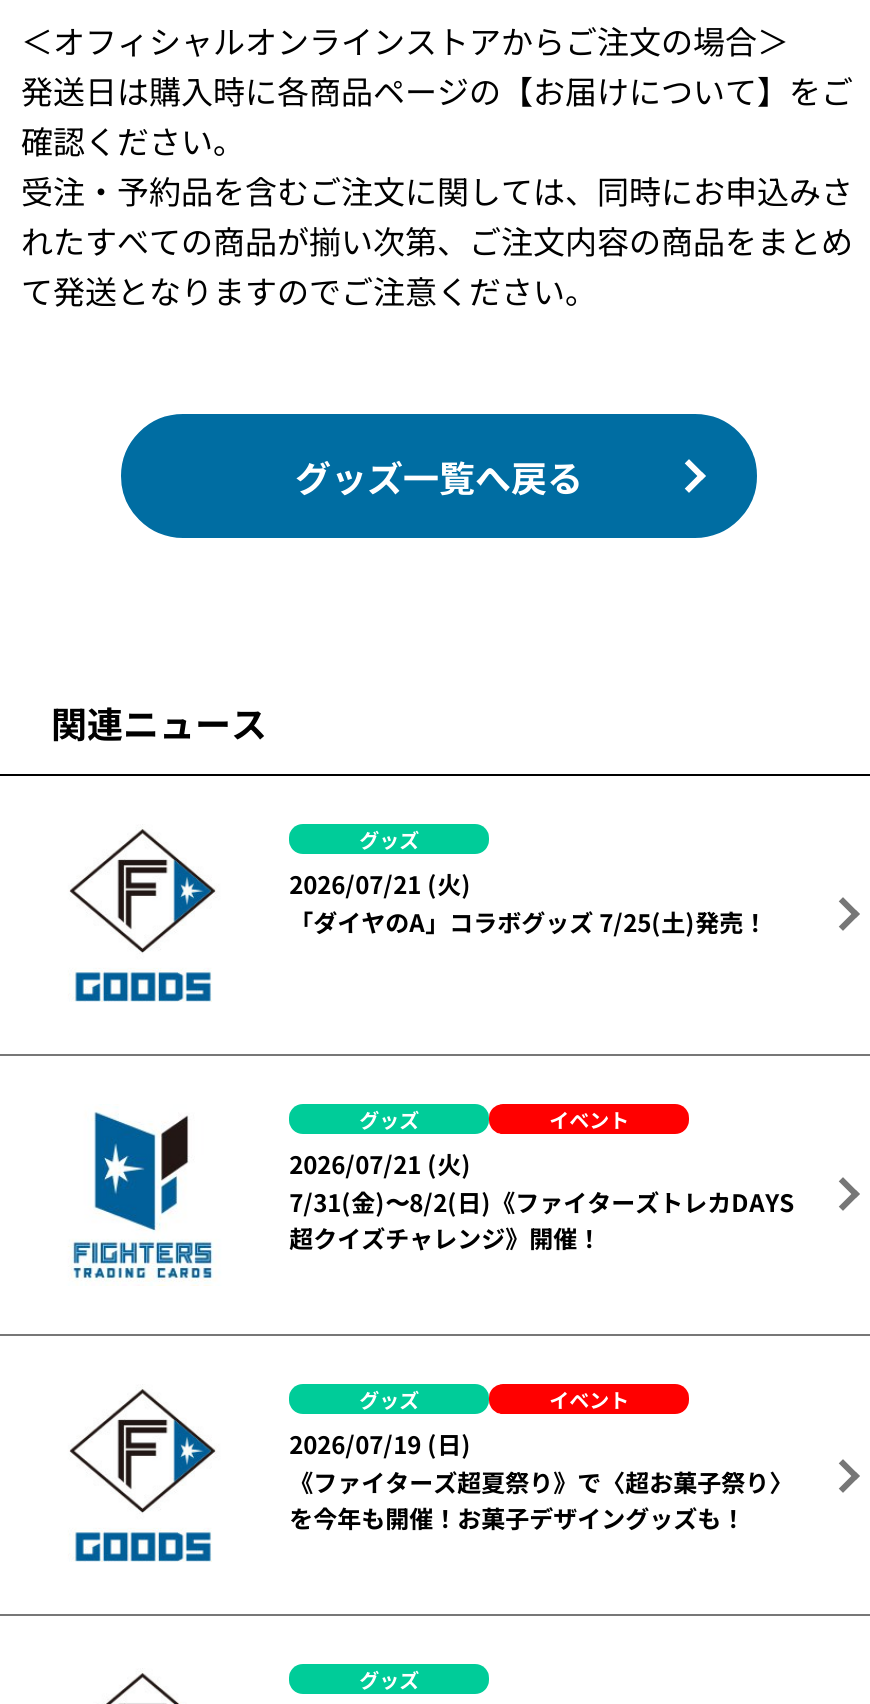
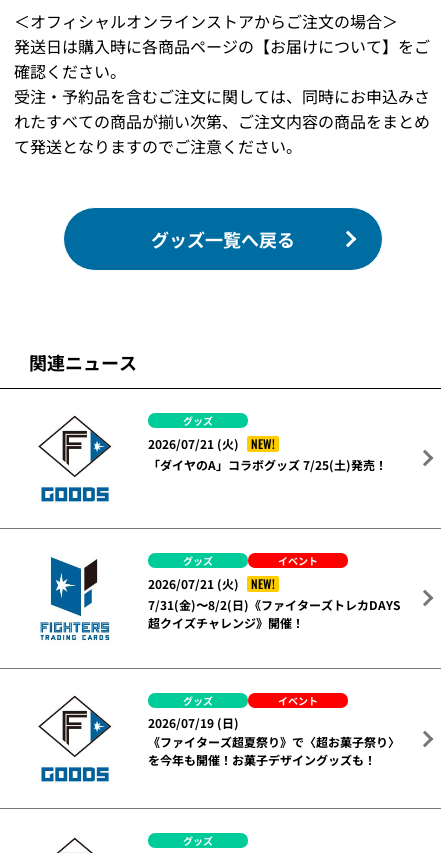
+ NEW!

+ NEW!
